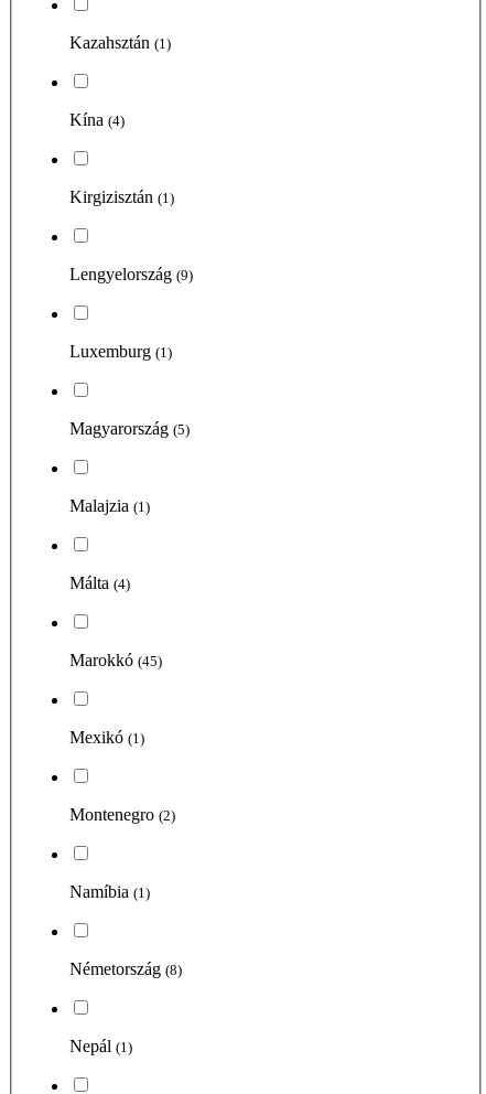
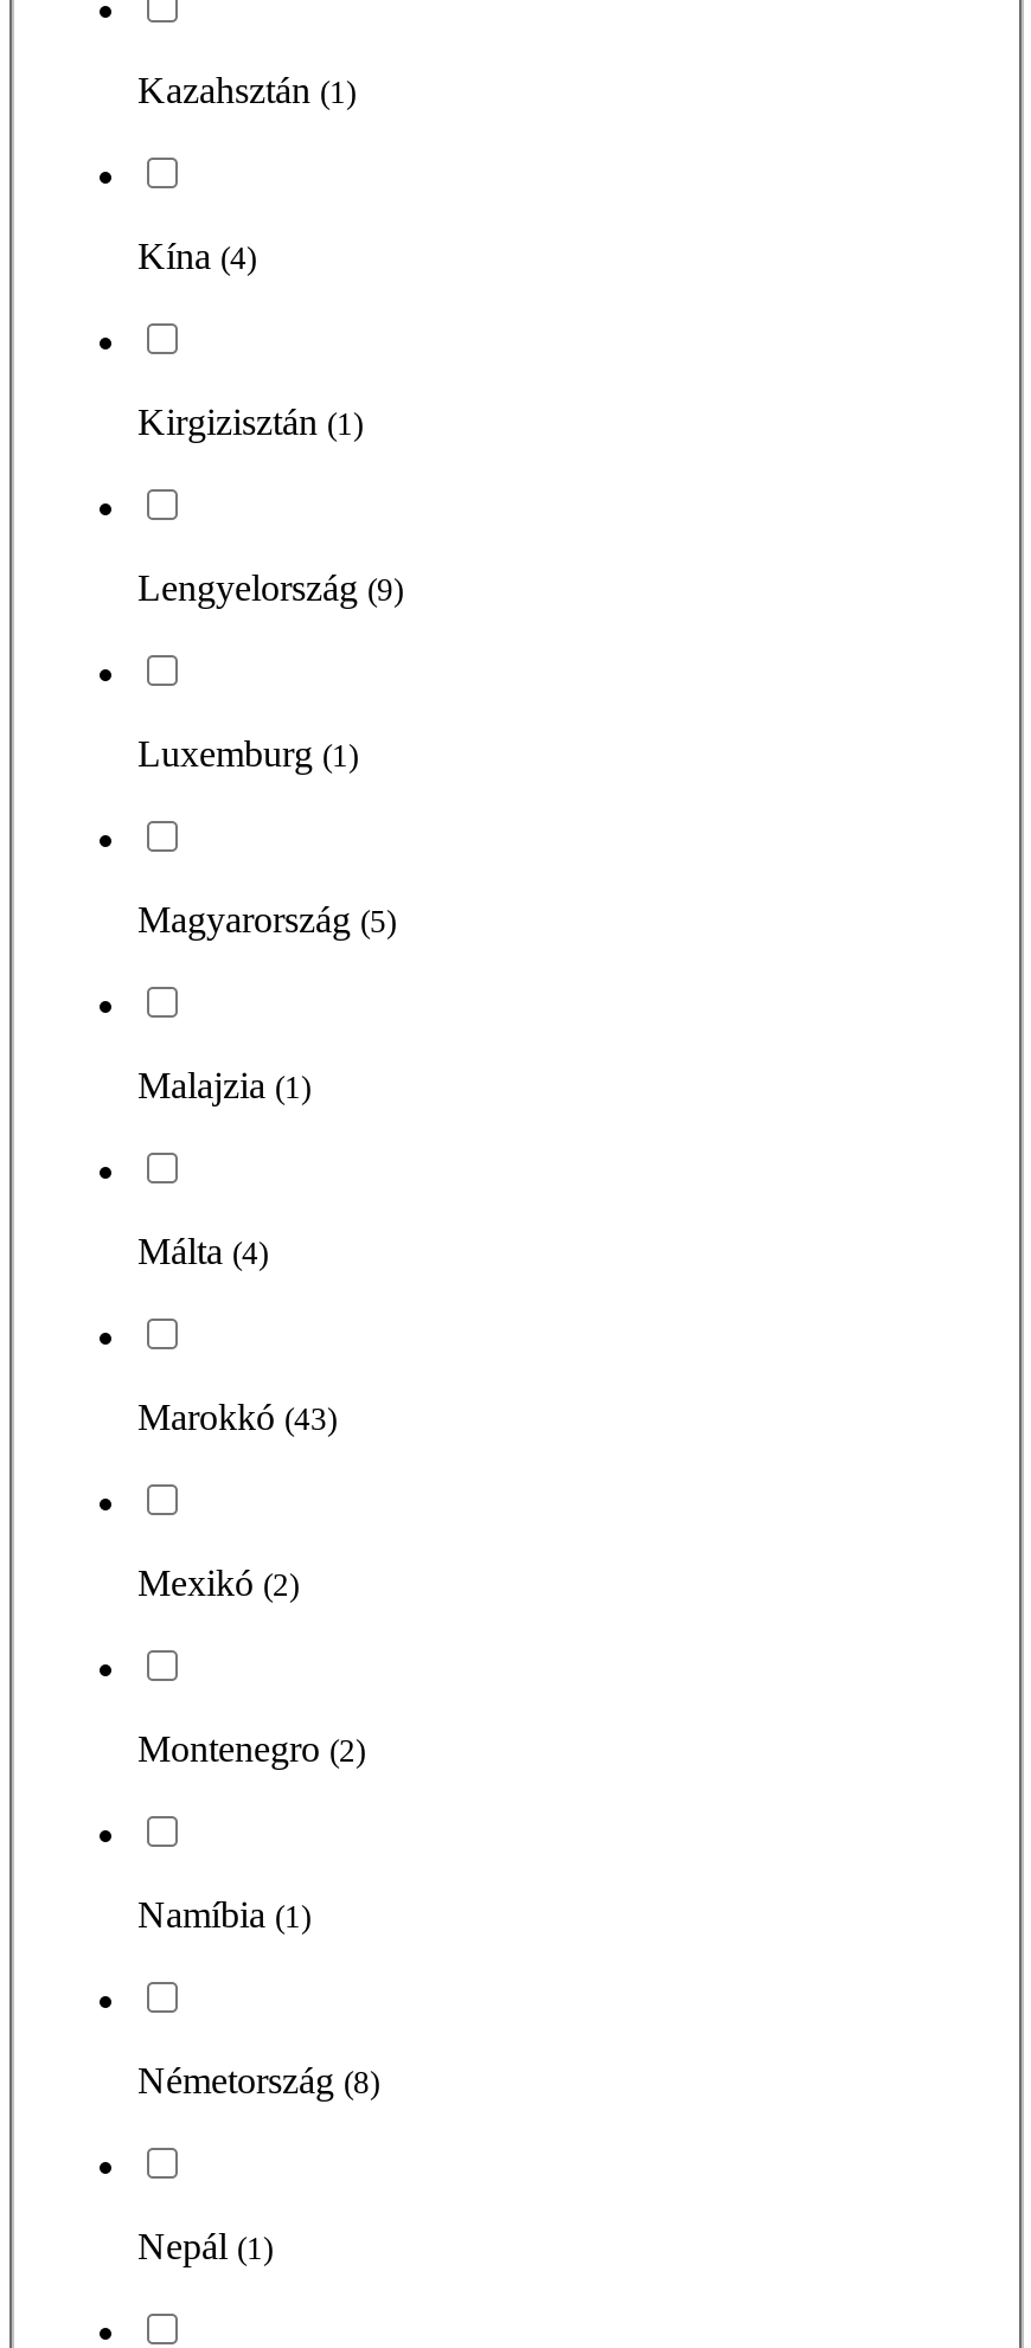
- Marokkó (45)
+ Marokkó (43)

- Mexikó (1)
+ Mexikó (2)
